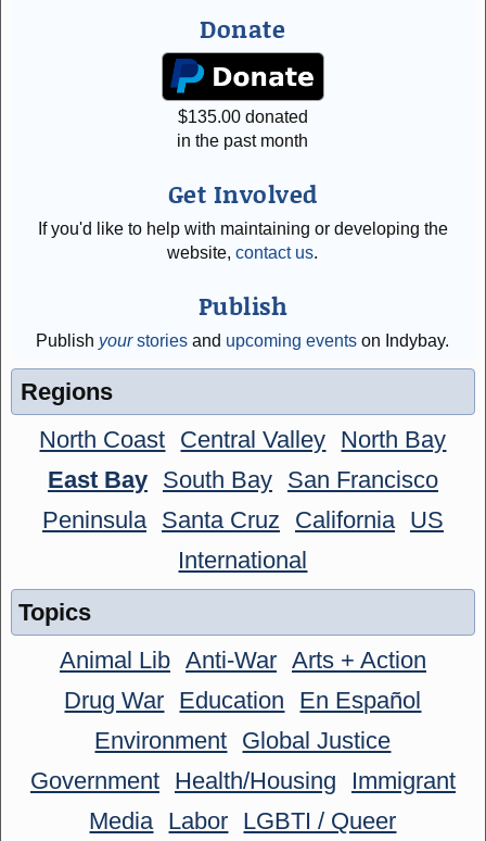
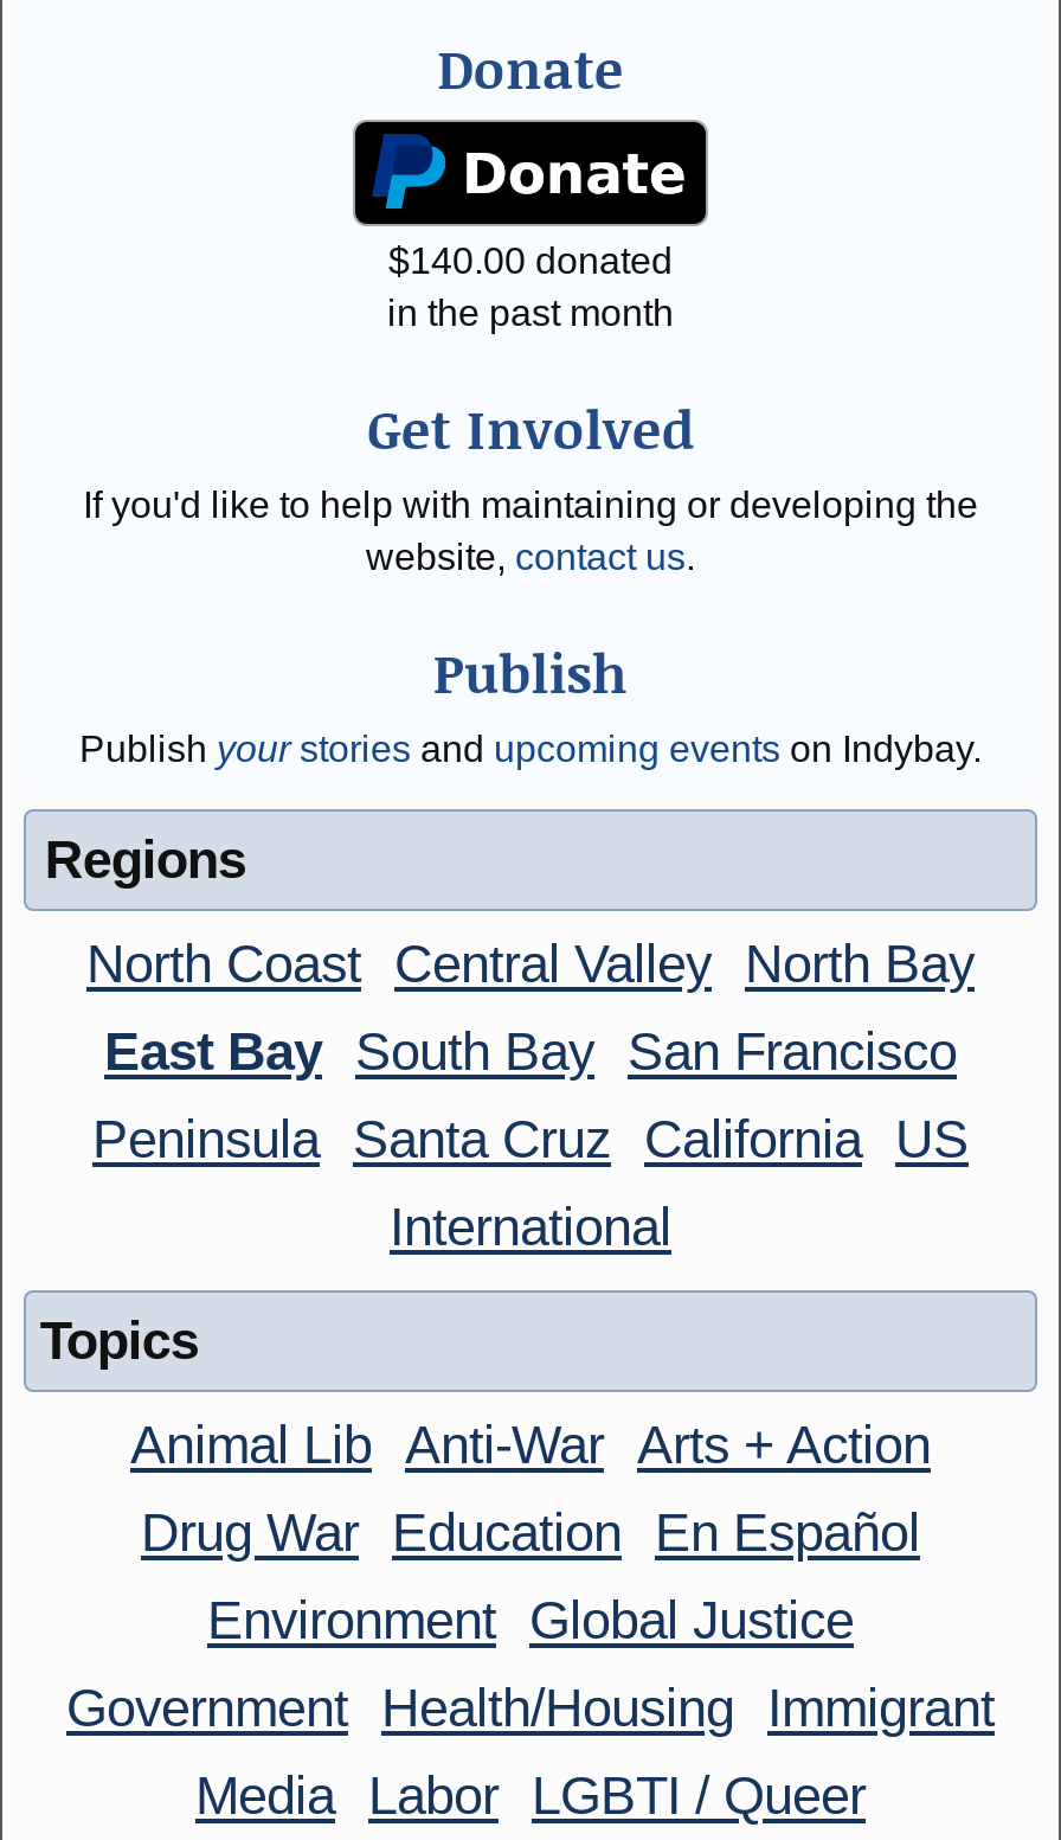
- $135.00 donated
+ $140.00 donated
